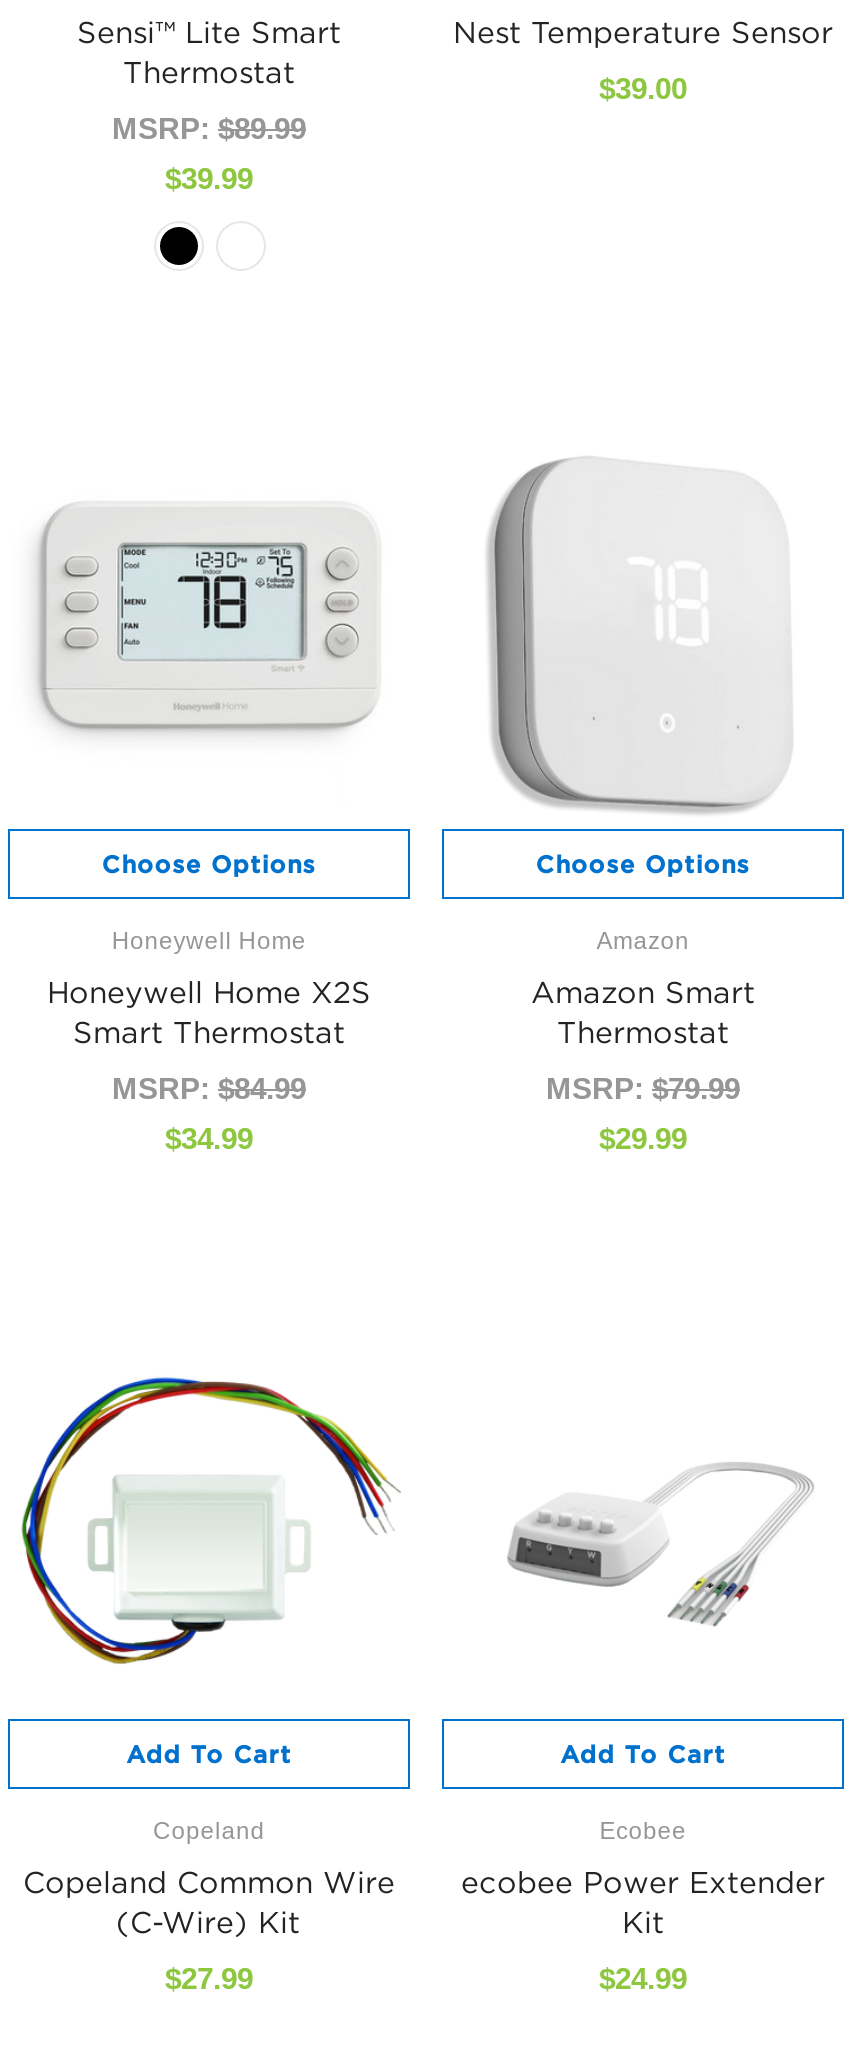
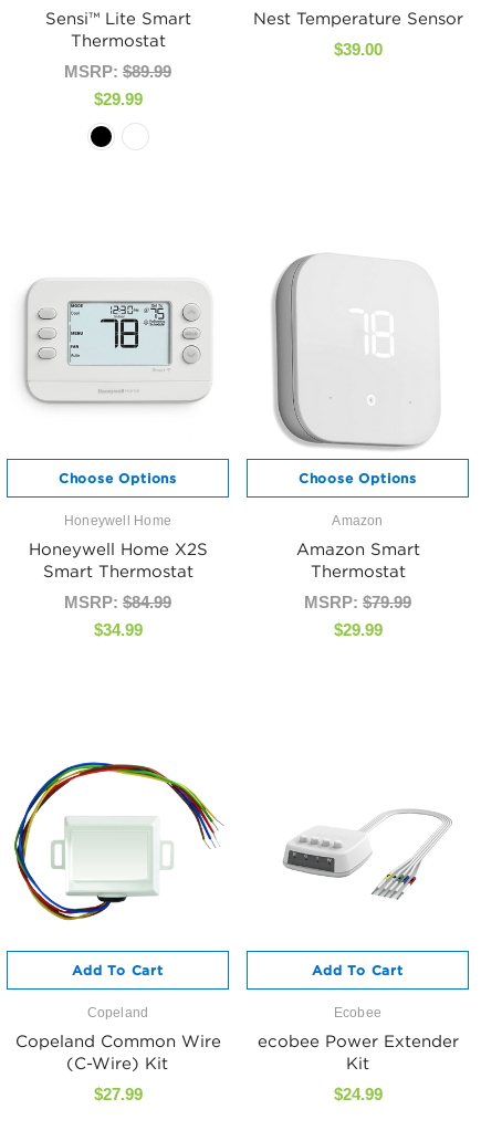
- $39.99
+ $29.99
